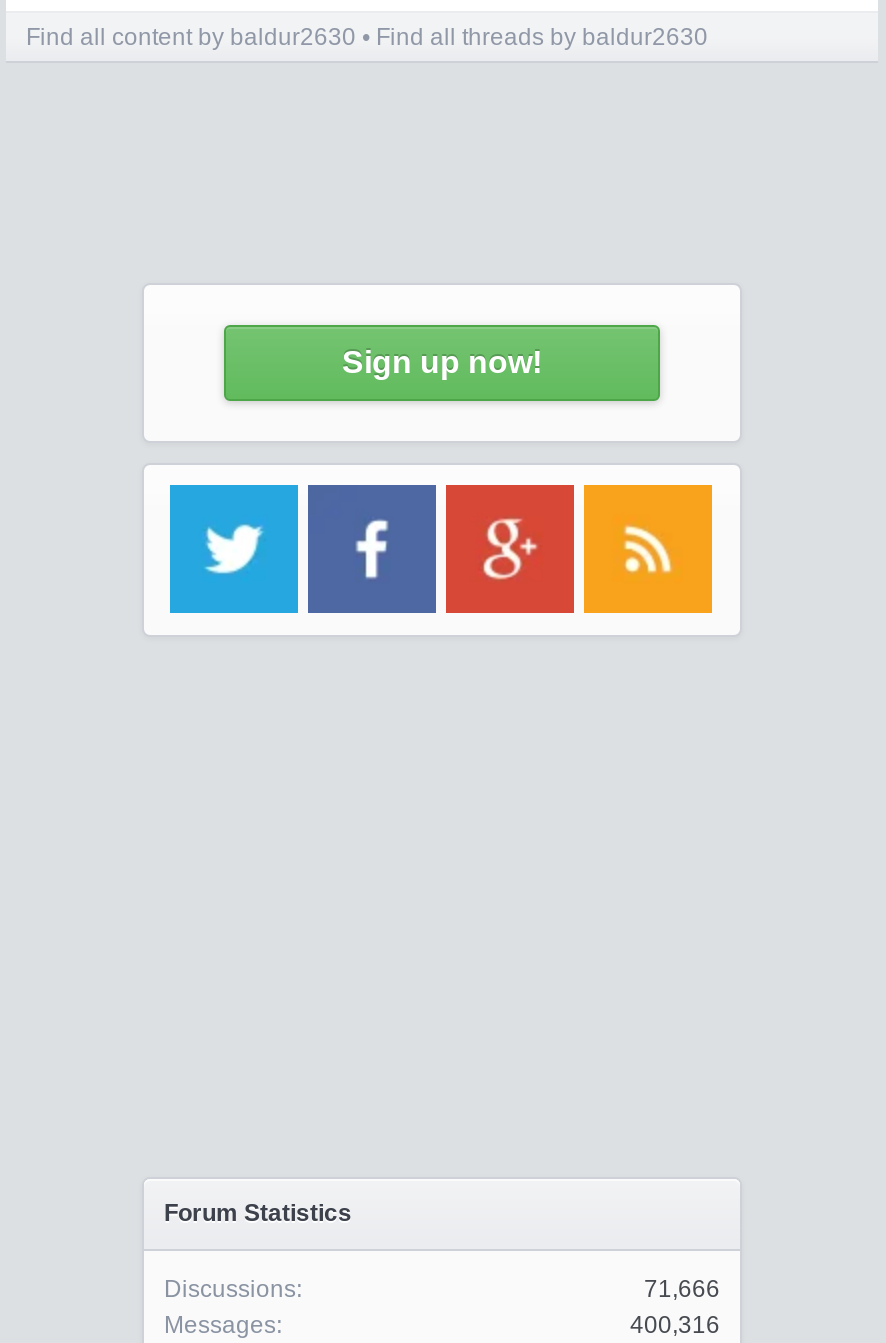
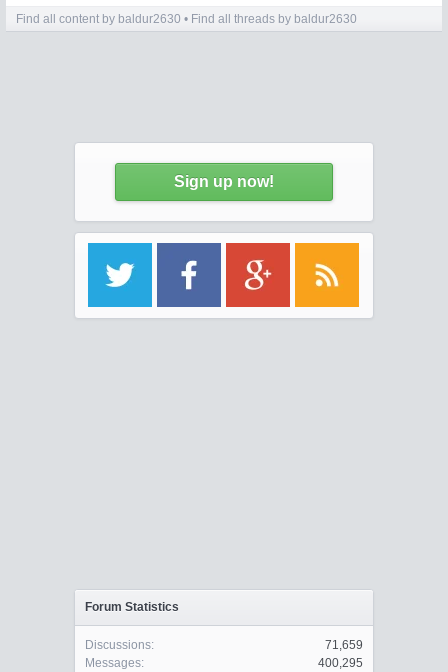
- 71,666
+ 71,659

- 400,316
+ 400,295
